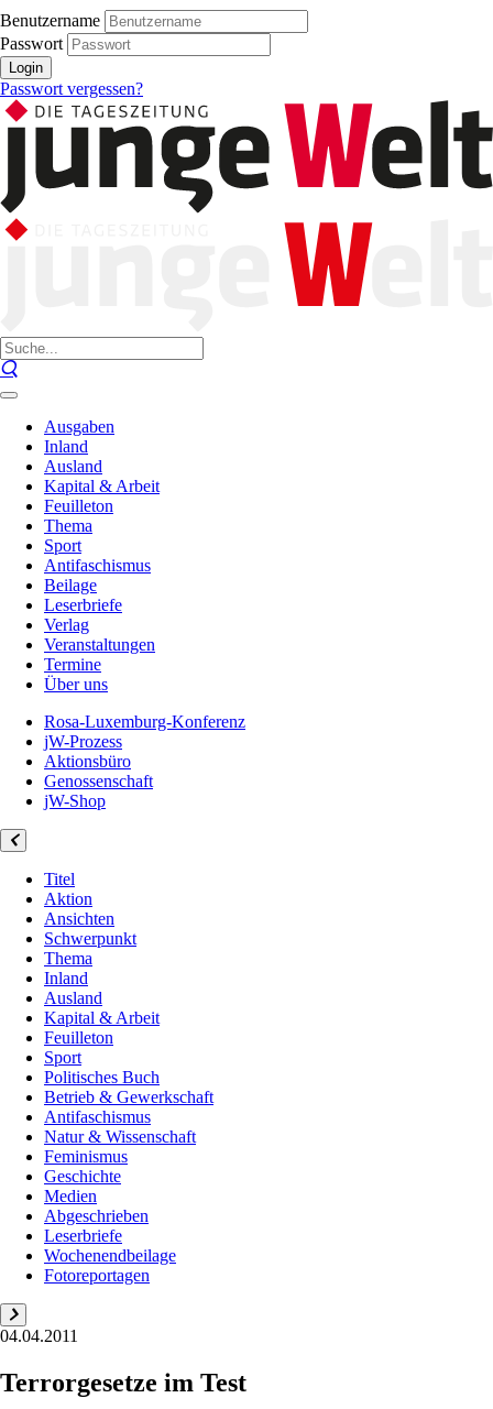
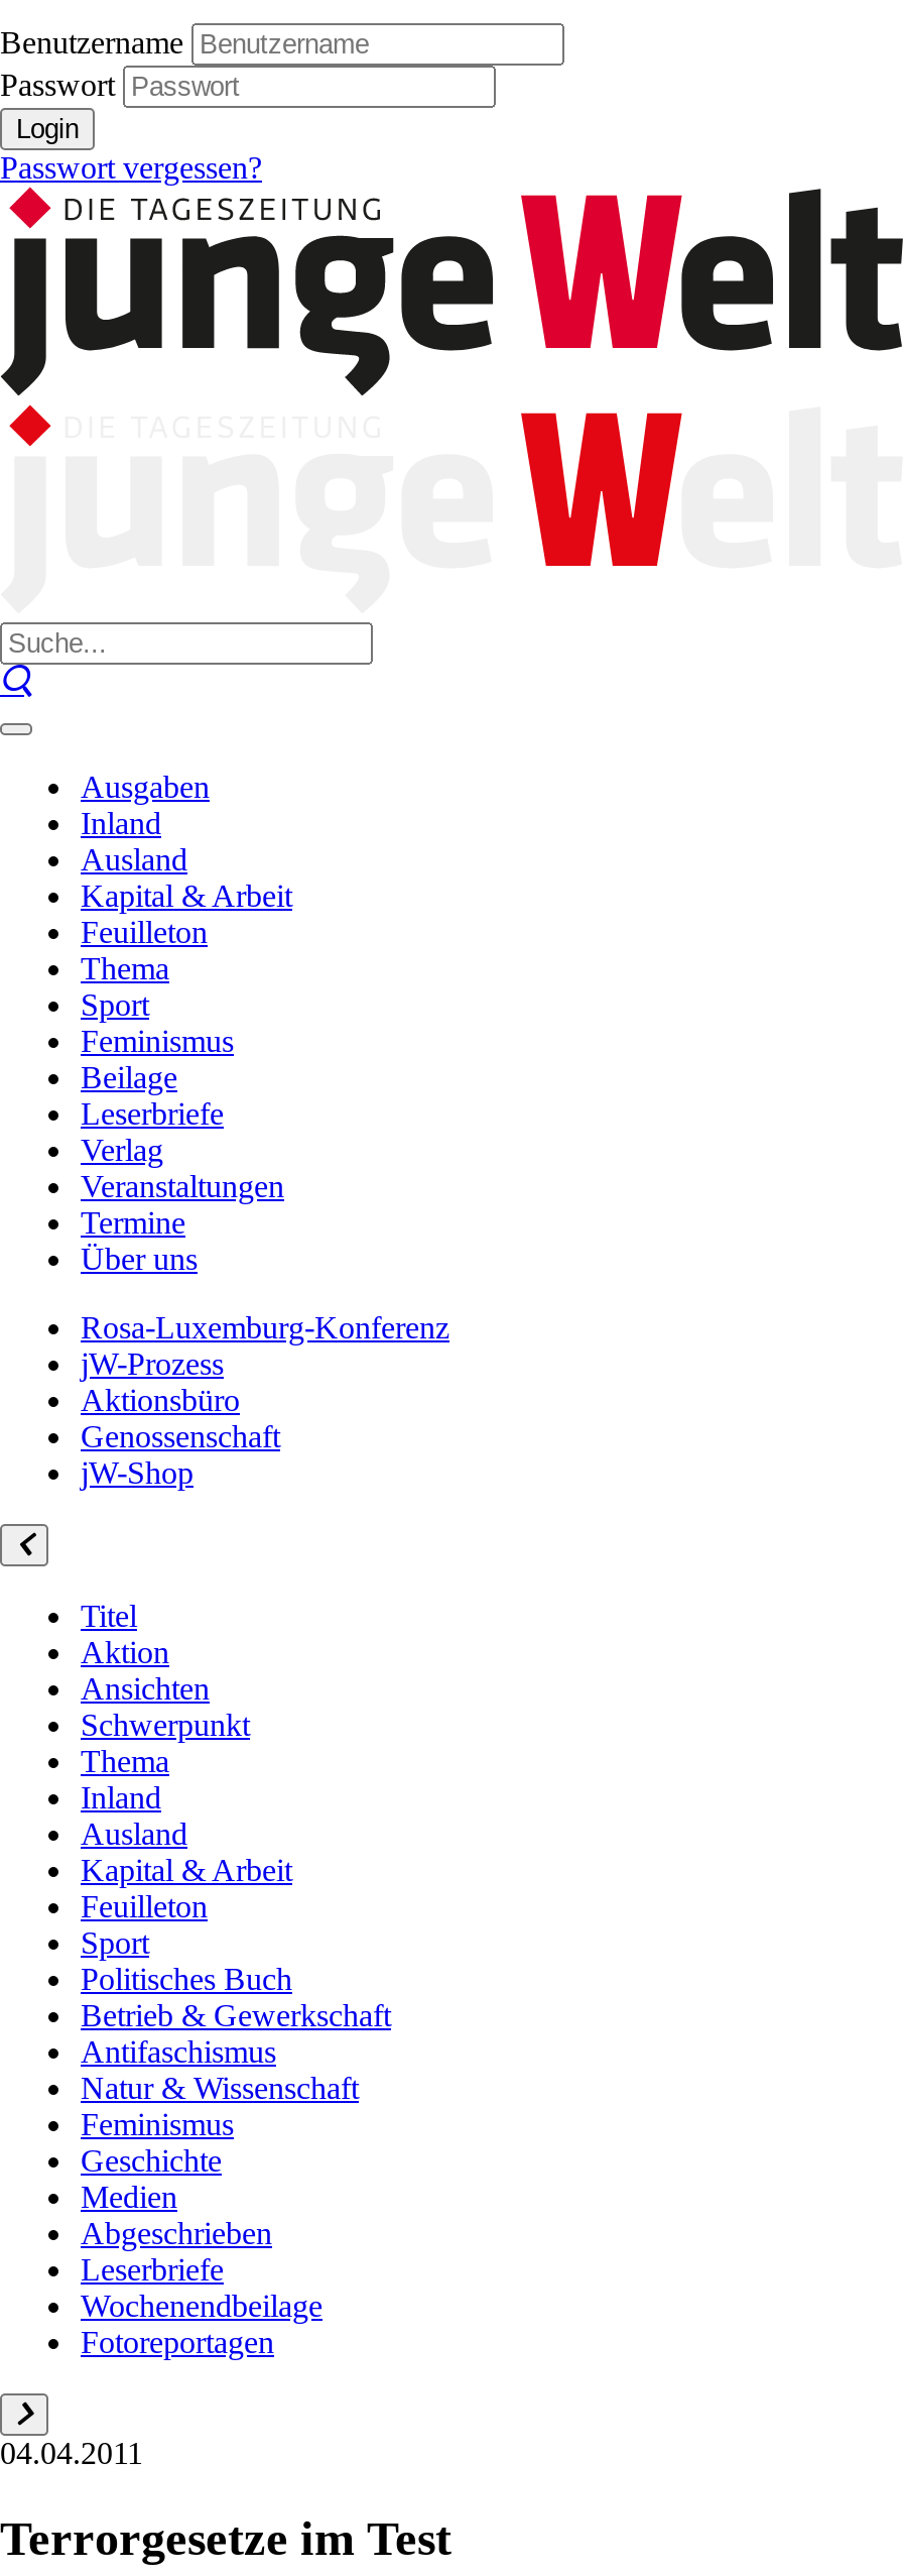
- Antifaschismus
+ Feminismus
